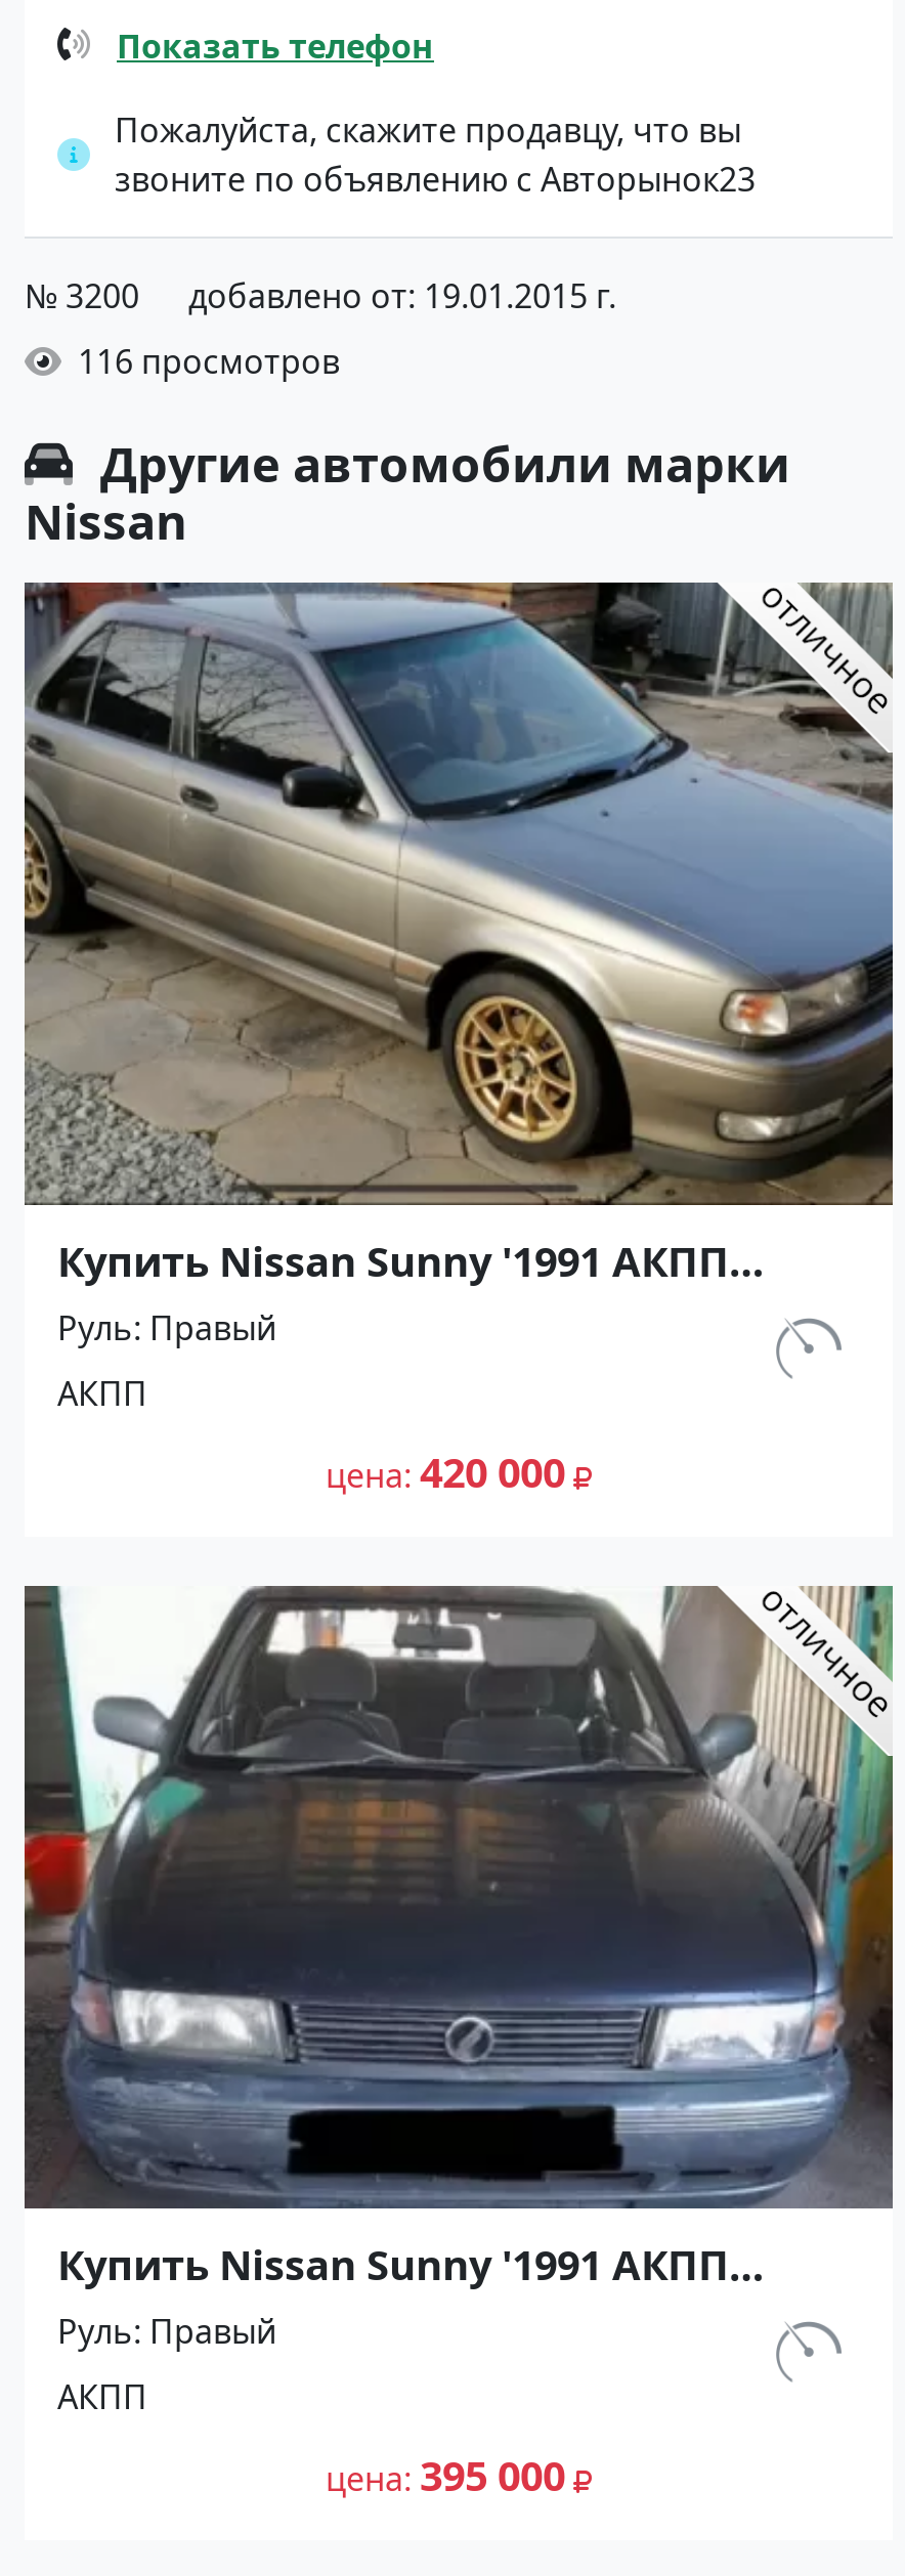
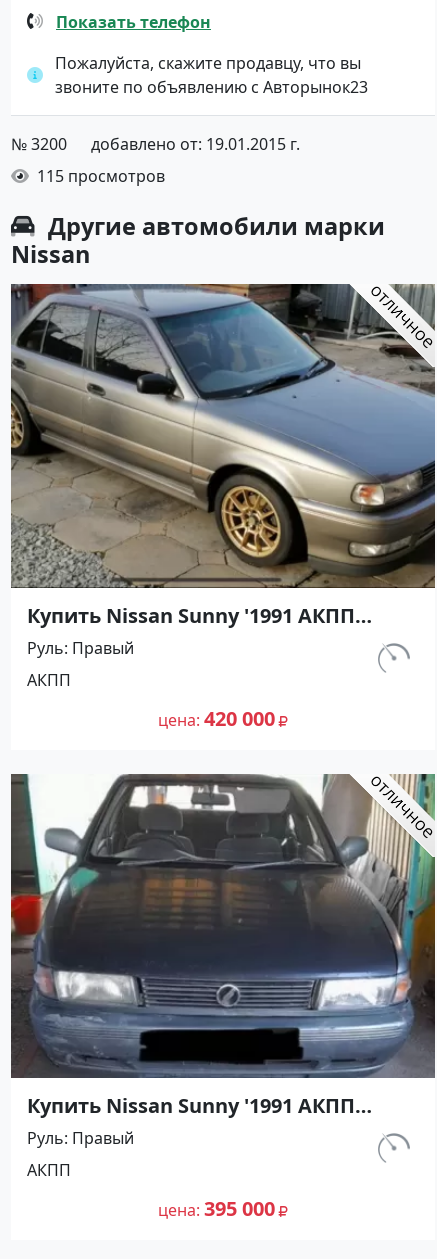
- 116 просмотров
+ 115 просмотров
